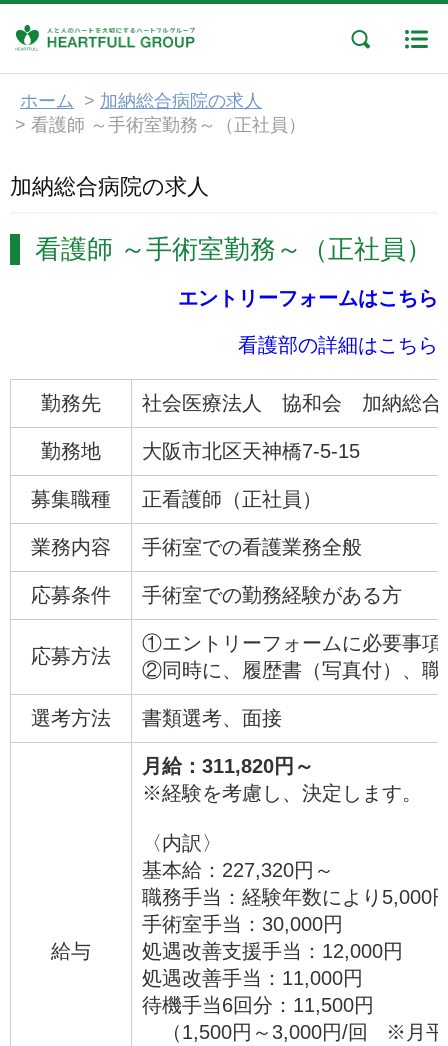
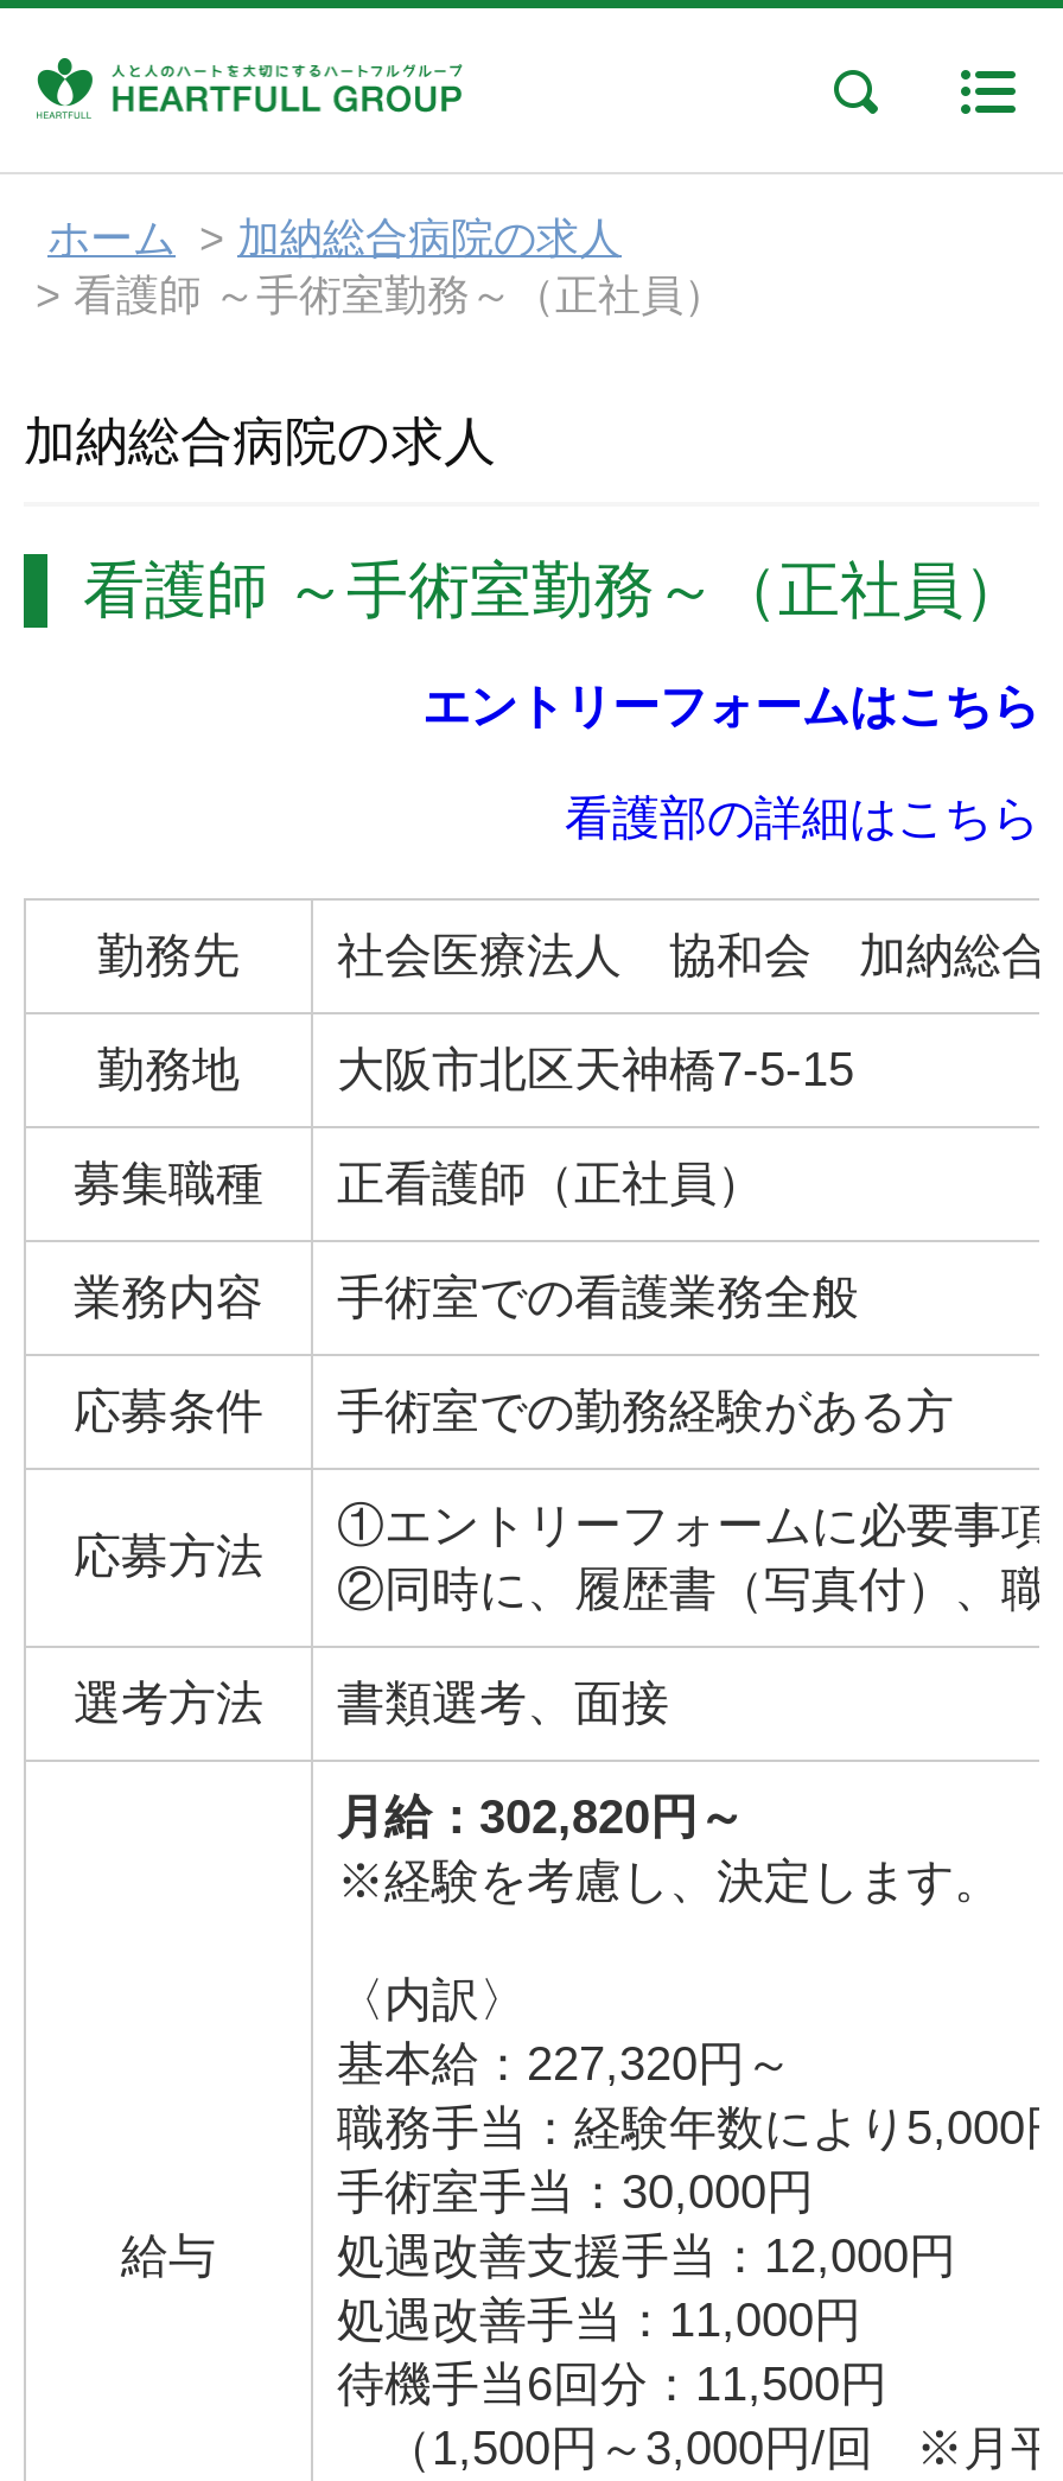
- 月給：311,820円～
+ 月給：302,820円～
